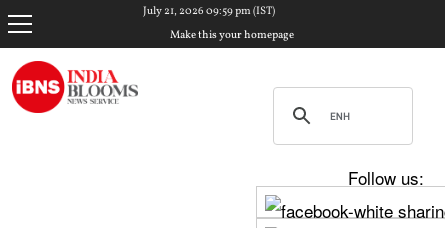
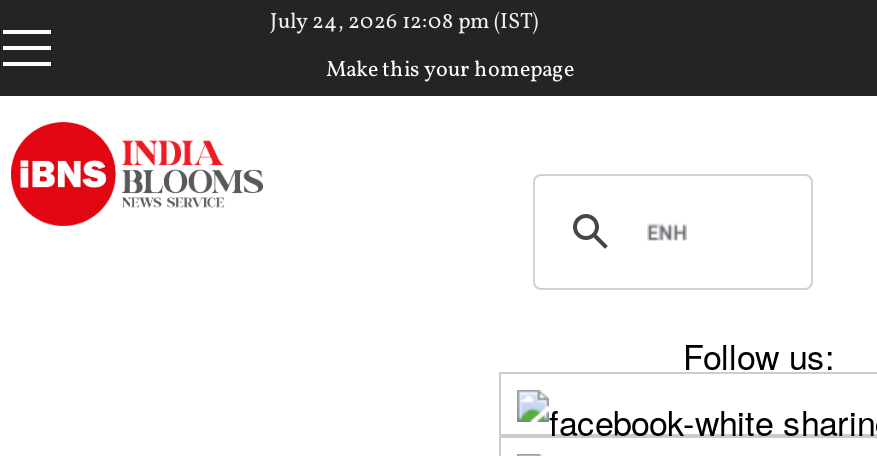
- July 21, 2026 09:59 pm (IST)
+ July 24, 2026 12:08 pm (IST)
